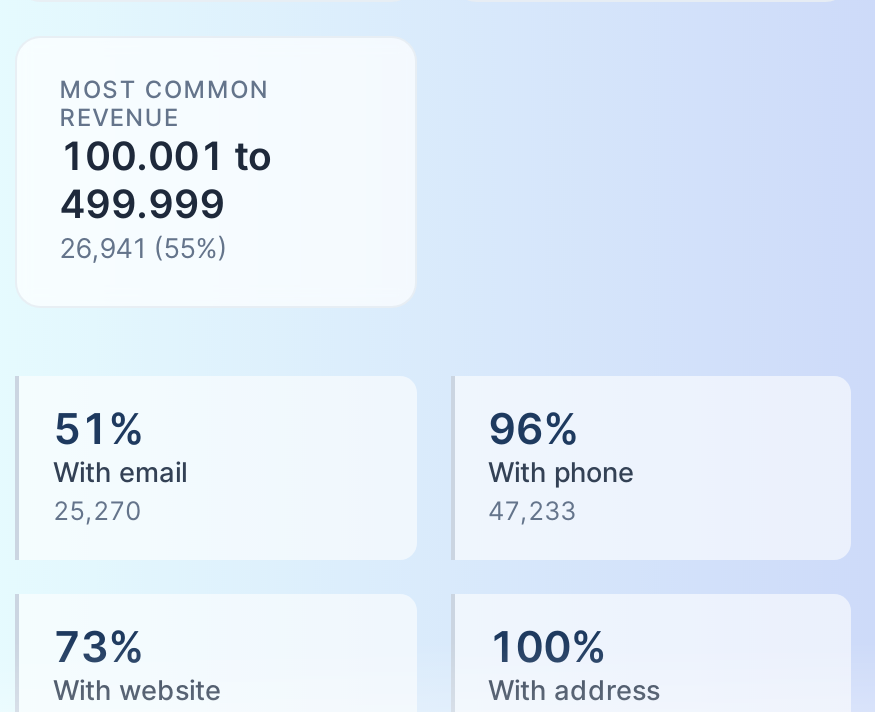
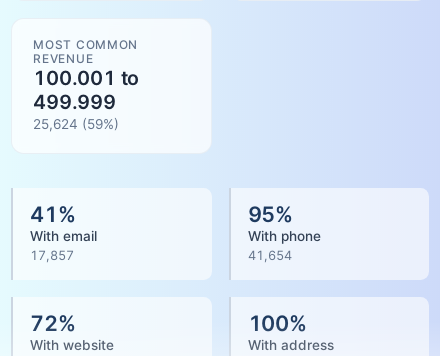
- 26,941 (55%)
+ 25,624 (59%)

- 51%
+ 41%

- 96%
+ 95%

- 25,270
+ 17,857

- 47,233
+ 41,654

- 73%
+ 72%
